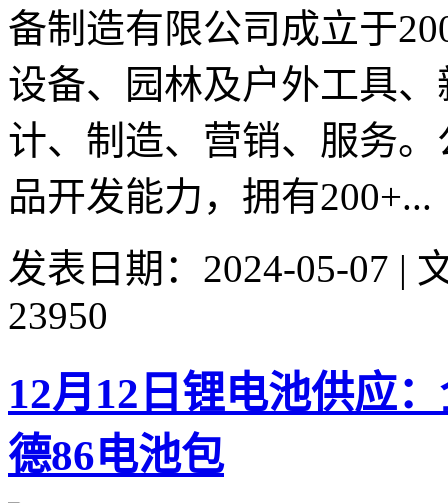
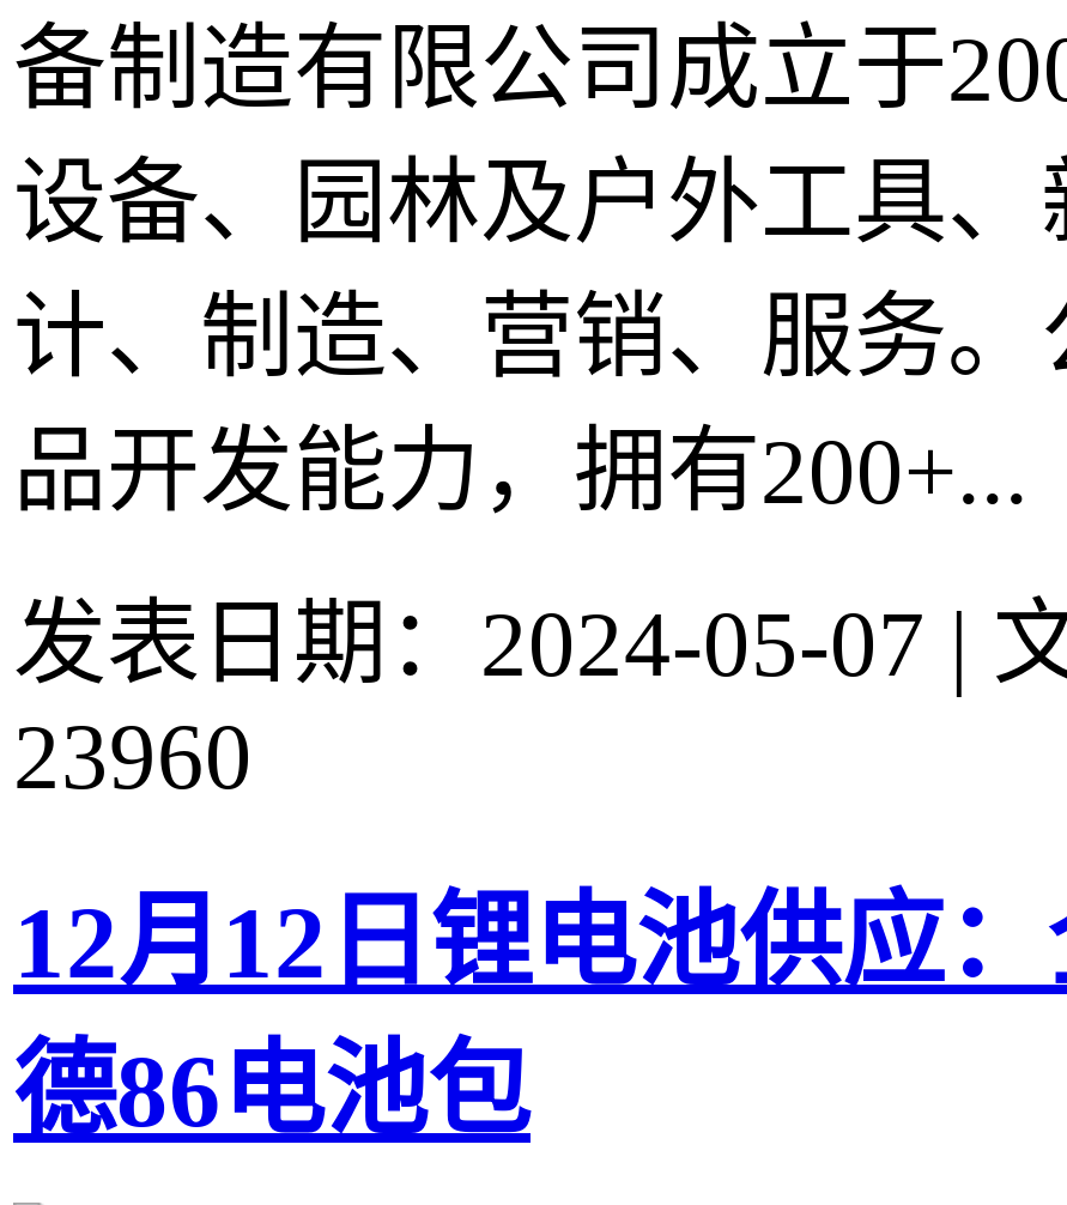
- 23950
+ 23960
